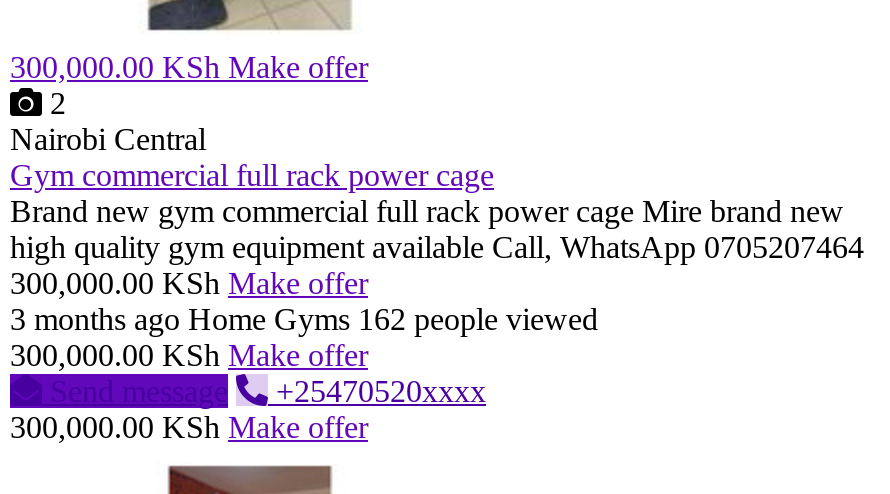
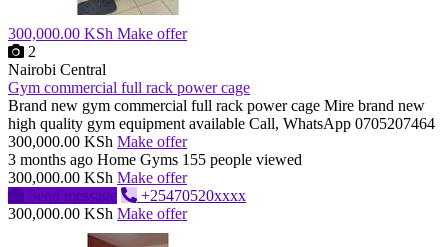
- 3 months ago Home Gyms 162 people viewed
+ 3 months ago Home Gyms 155 people viewed
